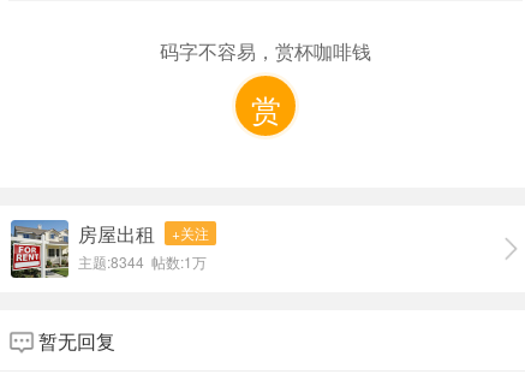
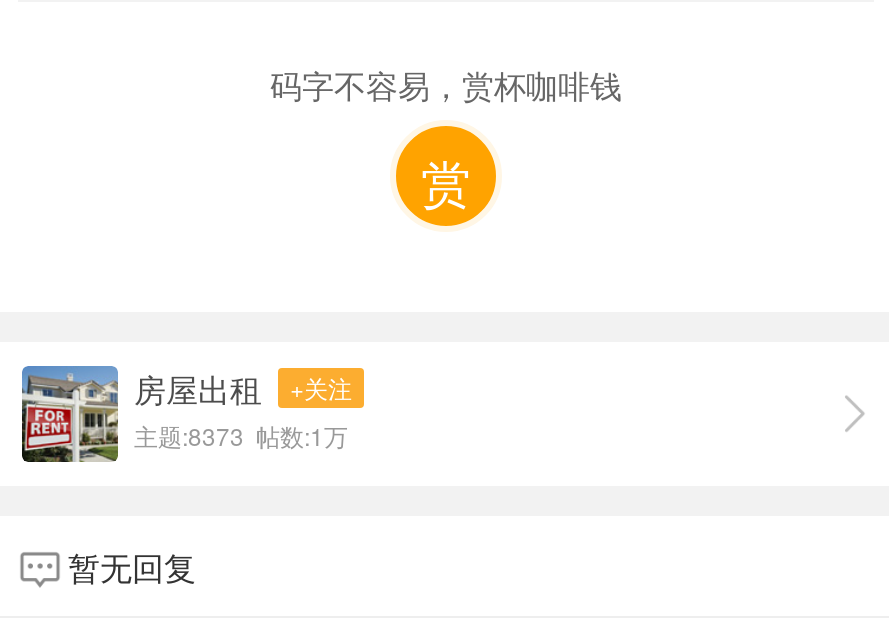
- 主题:8344 帖数: 1万
+ 主题:8373 帖数: 1万
